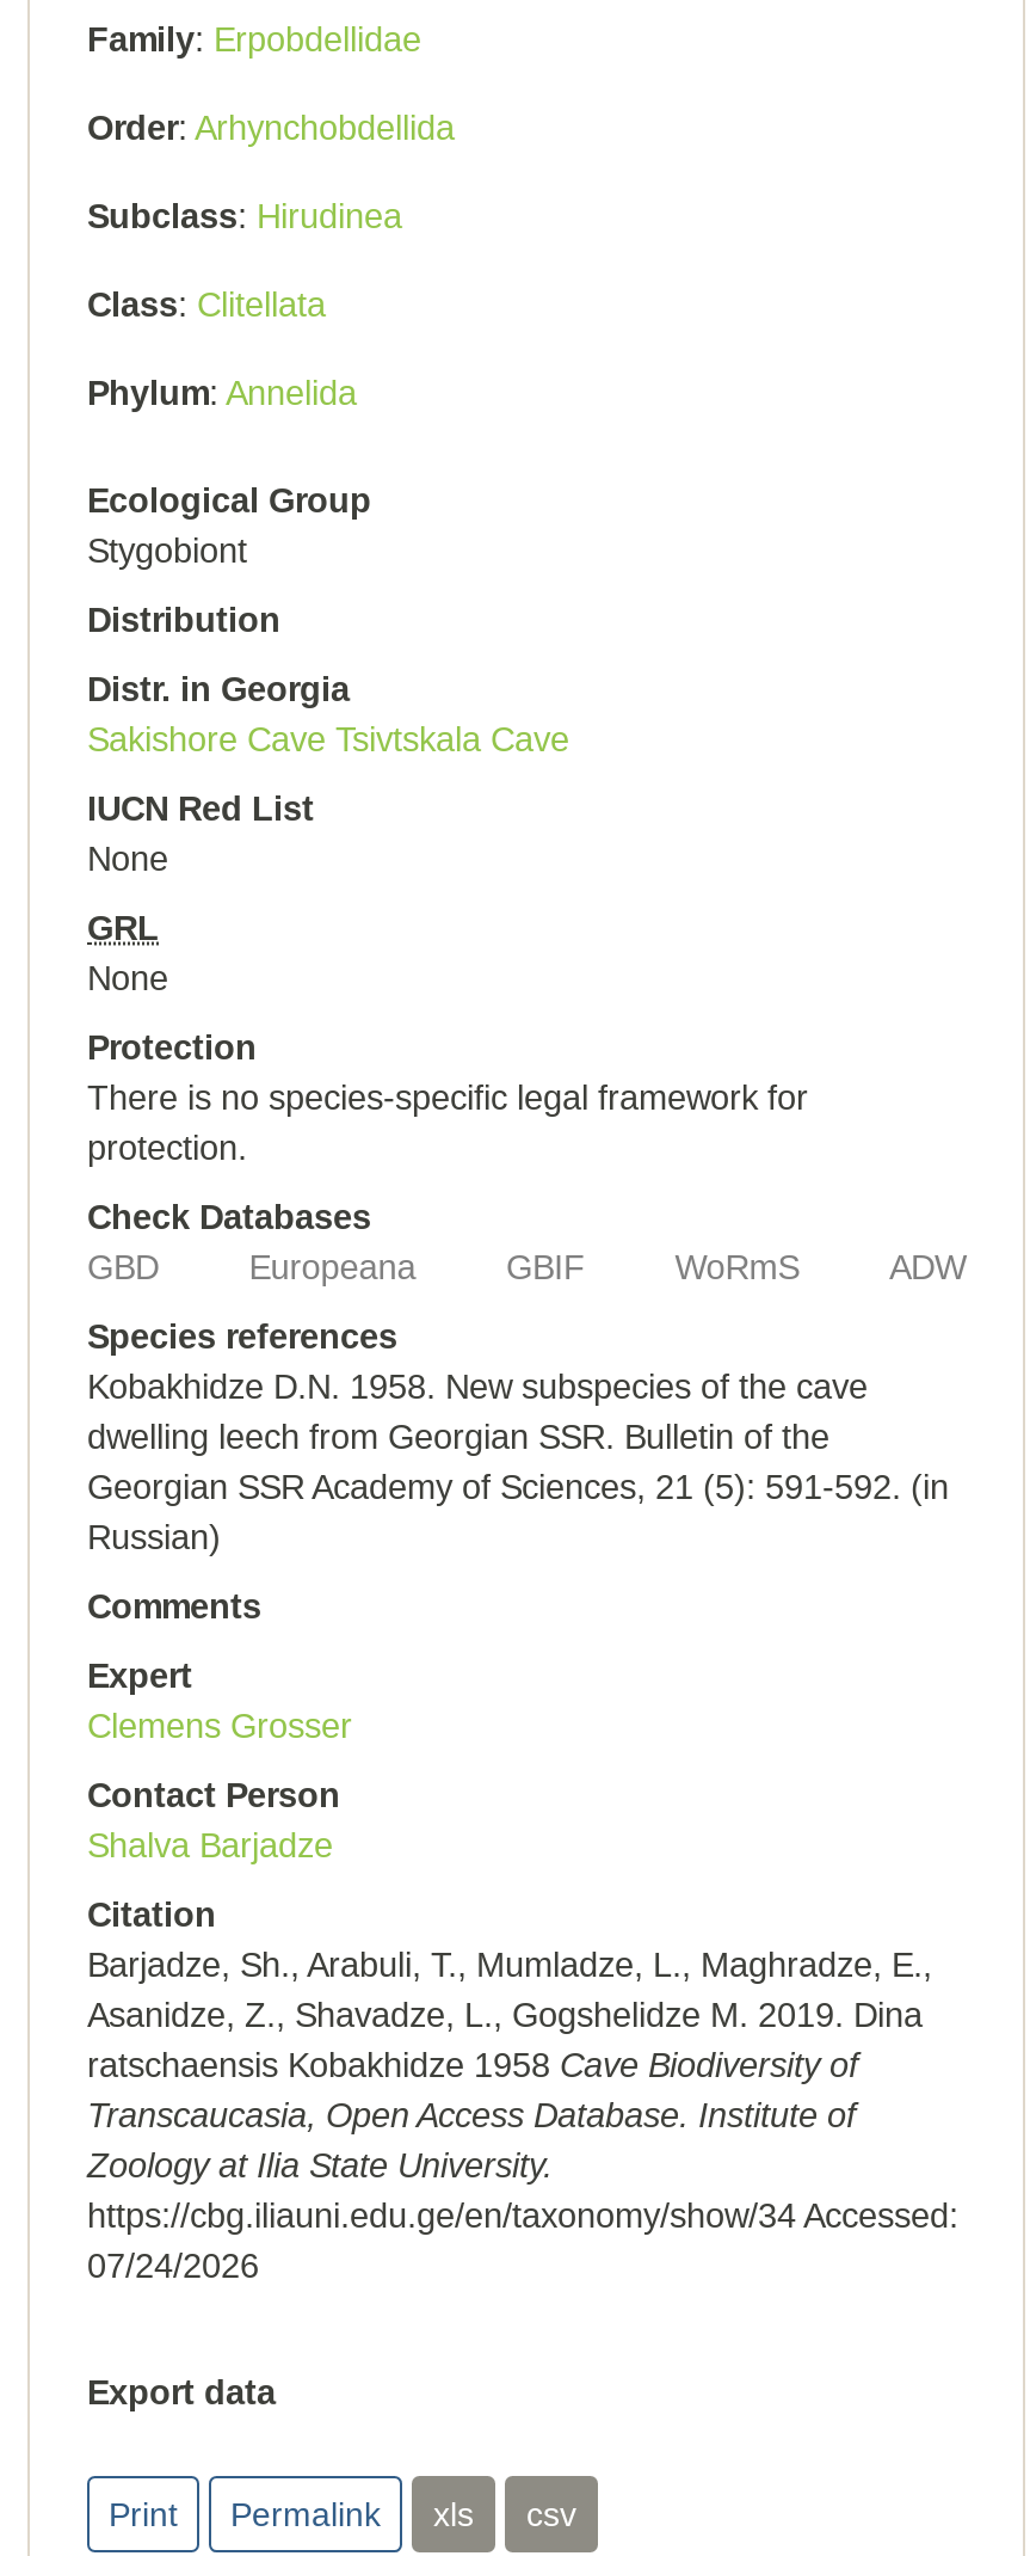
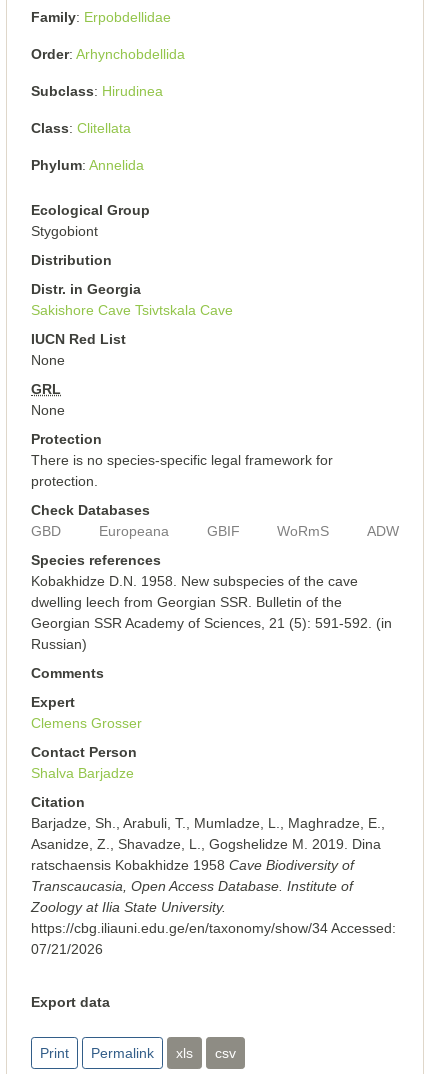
- 07/24/2026
+ 07/21/2026
